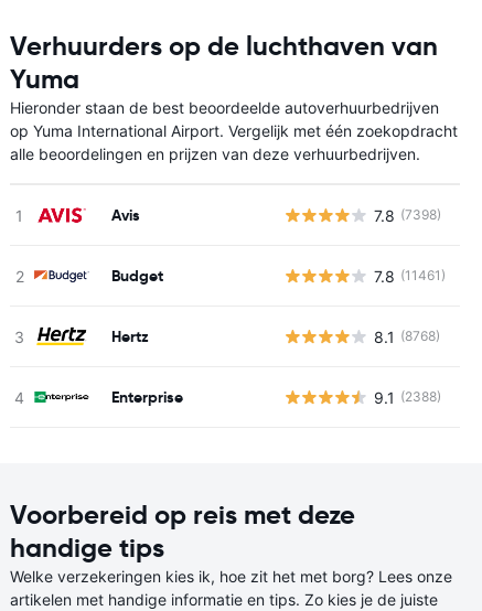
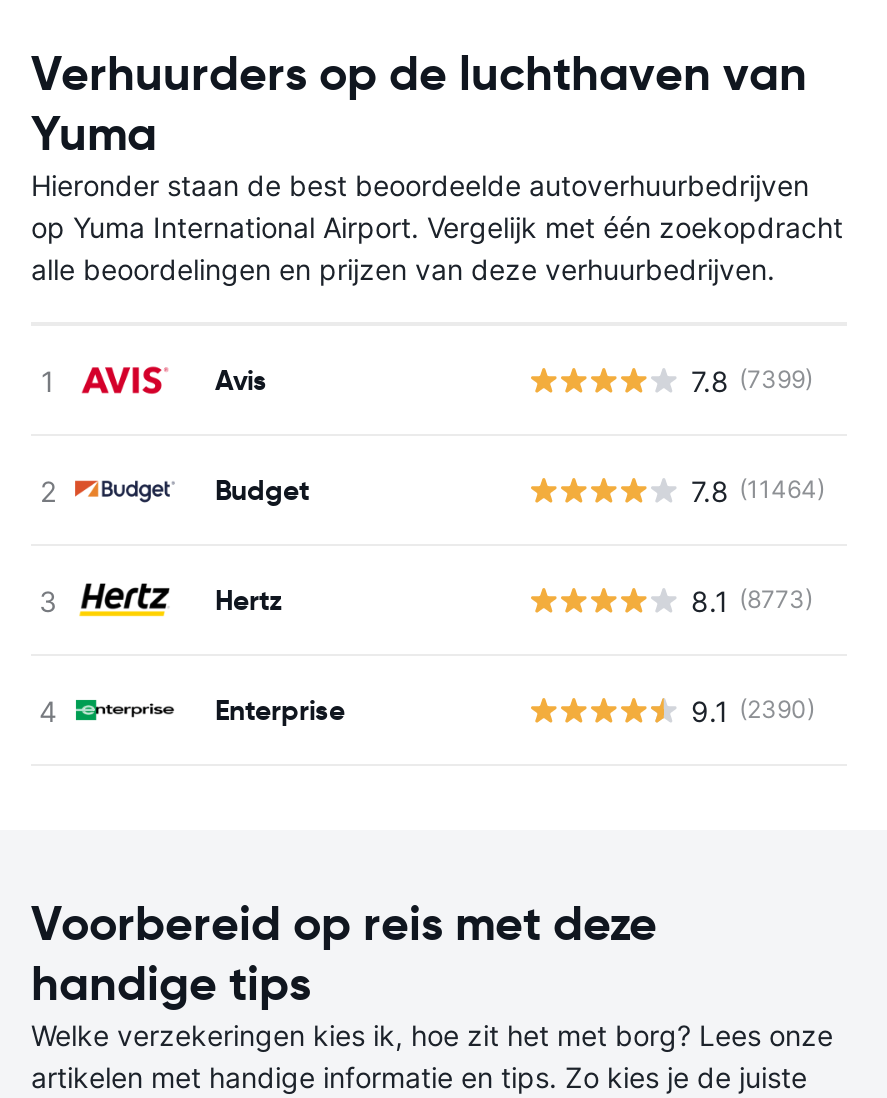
- 7.8 (7398)
+ 7.8 (7399)

- 7.8 (11461)
+ 7.8 (11464)

- 8.1 (8768)
+ 8.1 (8773)

- 9.1 (2388)
+ 9.1 (2390)
